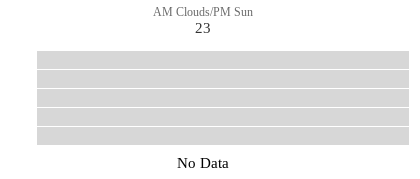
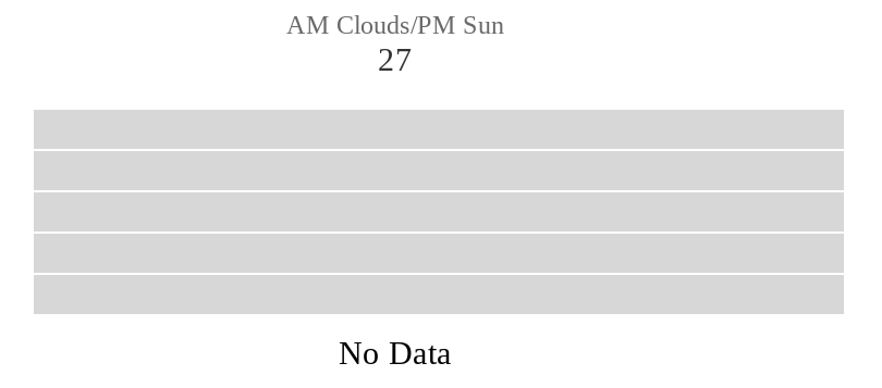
- 23
+ 27
